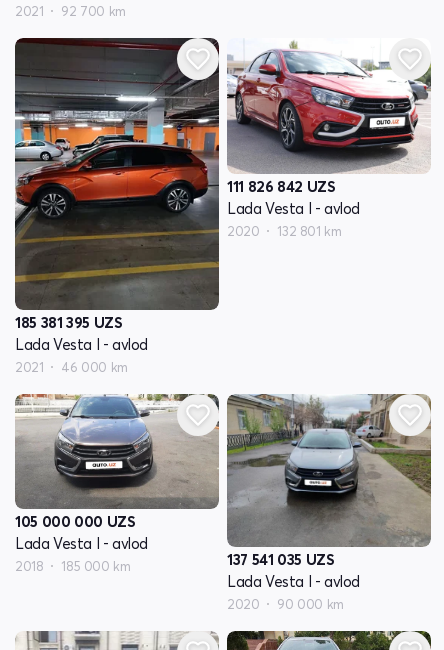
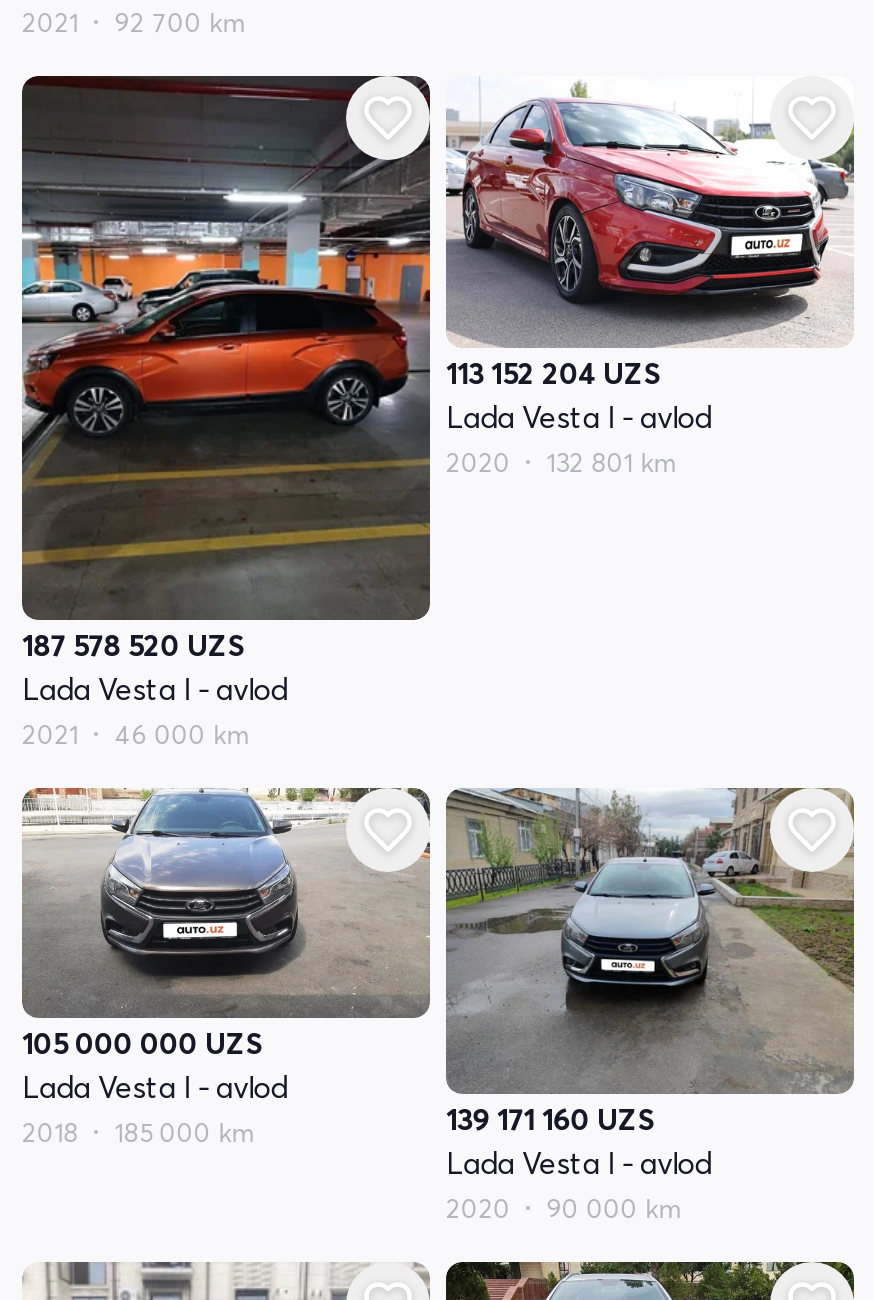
- 111 826 842 UZS
+ 113 152 204 UZS

- 185 381 395 UZS
+ 187 578 520 UZS

- 137 541 035 UZS
+ 139 171 160 UZS
